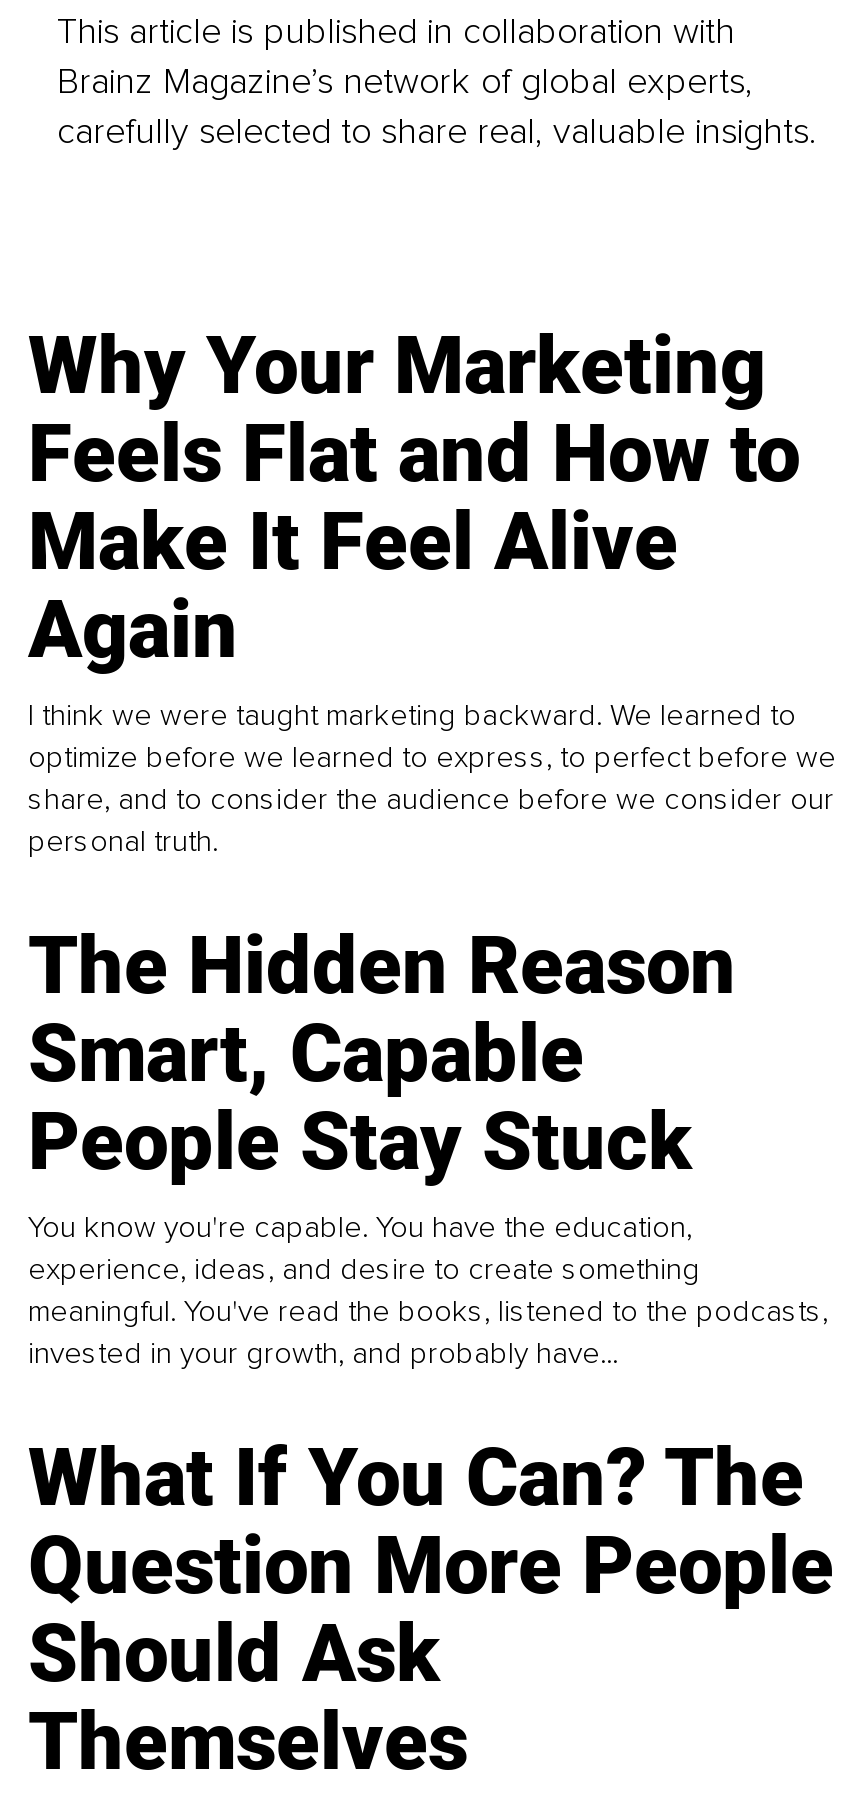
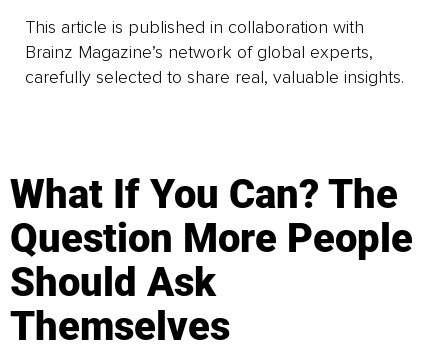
- Why Your Marketing
- Feels Flat and How to
- Make It Feel Alive
- Again
- I think we were taught marketing backward. We learned to
- optimize before we learned to express, to perfect before we
- share, and to consider the audience before we consider our
- personal truth.
- The Hidden Reason
- Smart, Capable
- People Stay Stuck
- You know you're capable. You have the education,
- experience, ideas, and desire to create something
- meaningful. You've read the books, listened to the podcasts,
- invested in your growth, and probably have...
